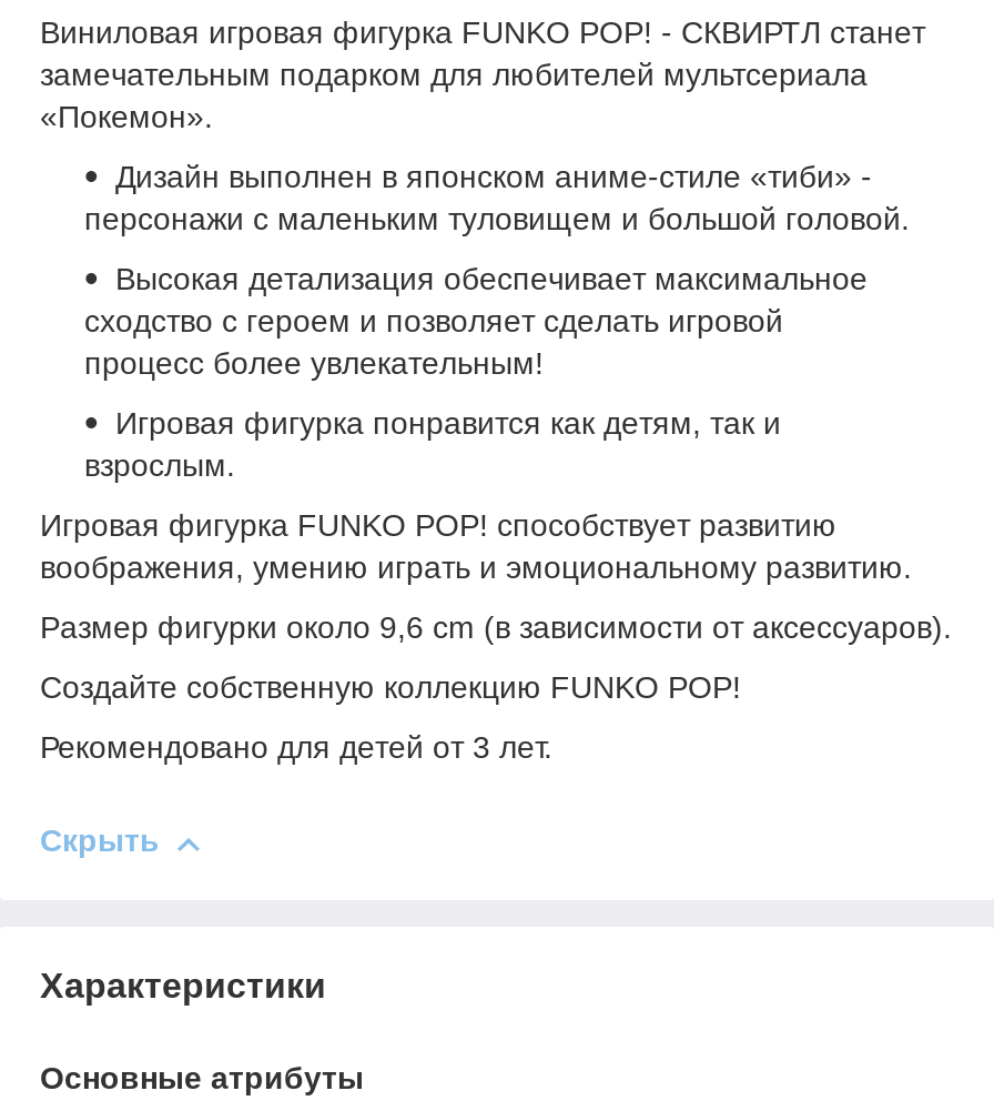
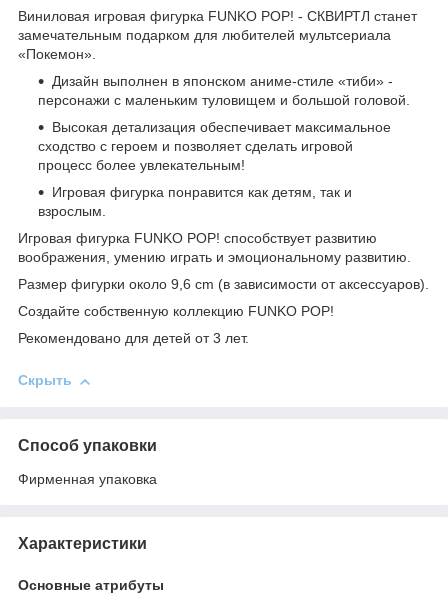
+ Способ упаковки
+ Фирменная упаковка
